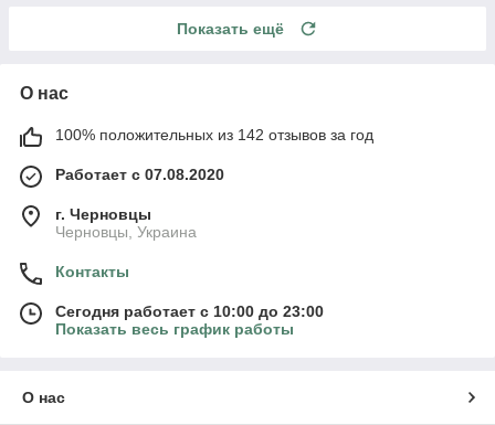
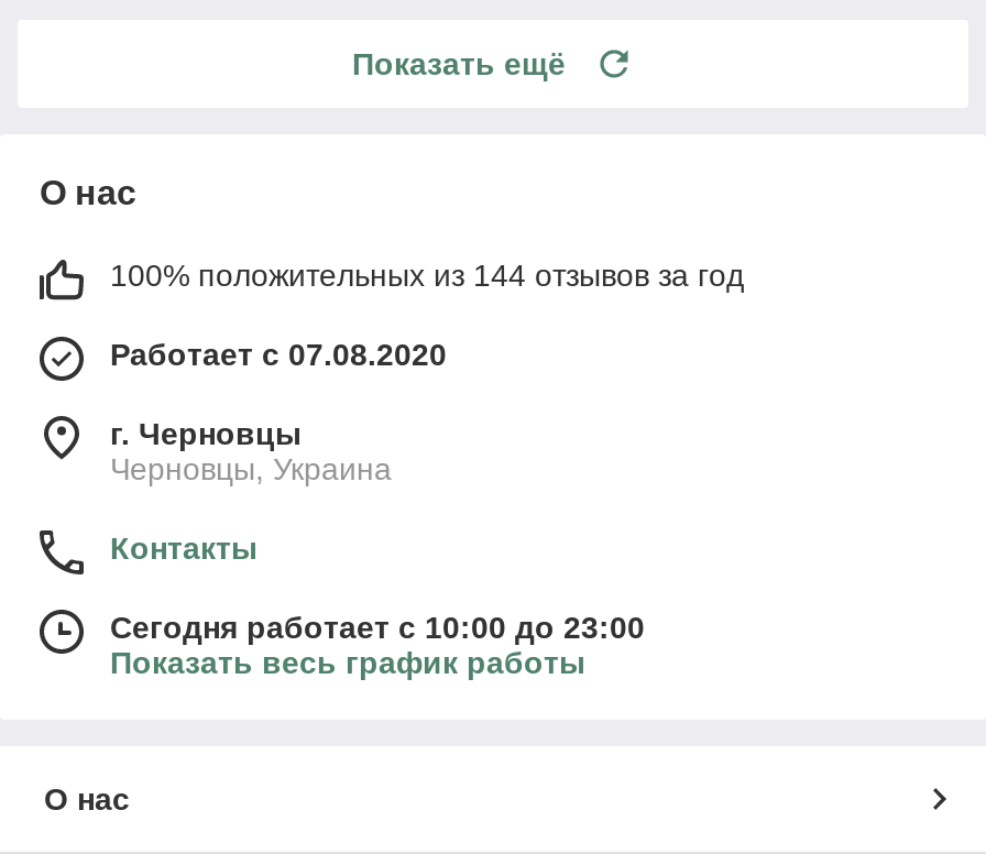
- 100% положительных из 142 отзывов за год
+ 100% положительных из 144 отзывов за год
